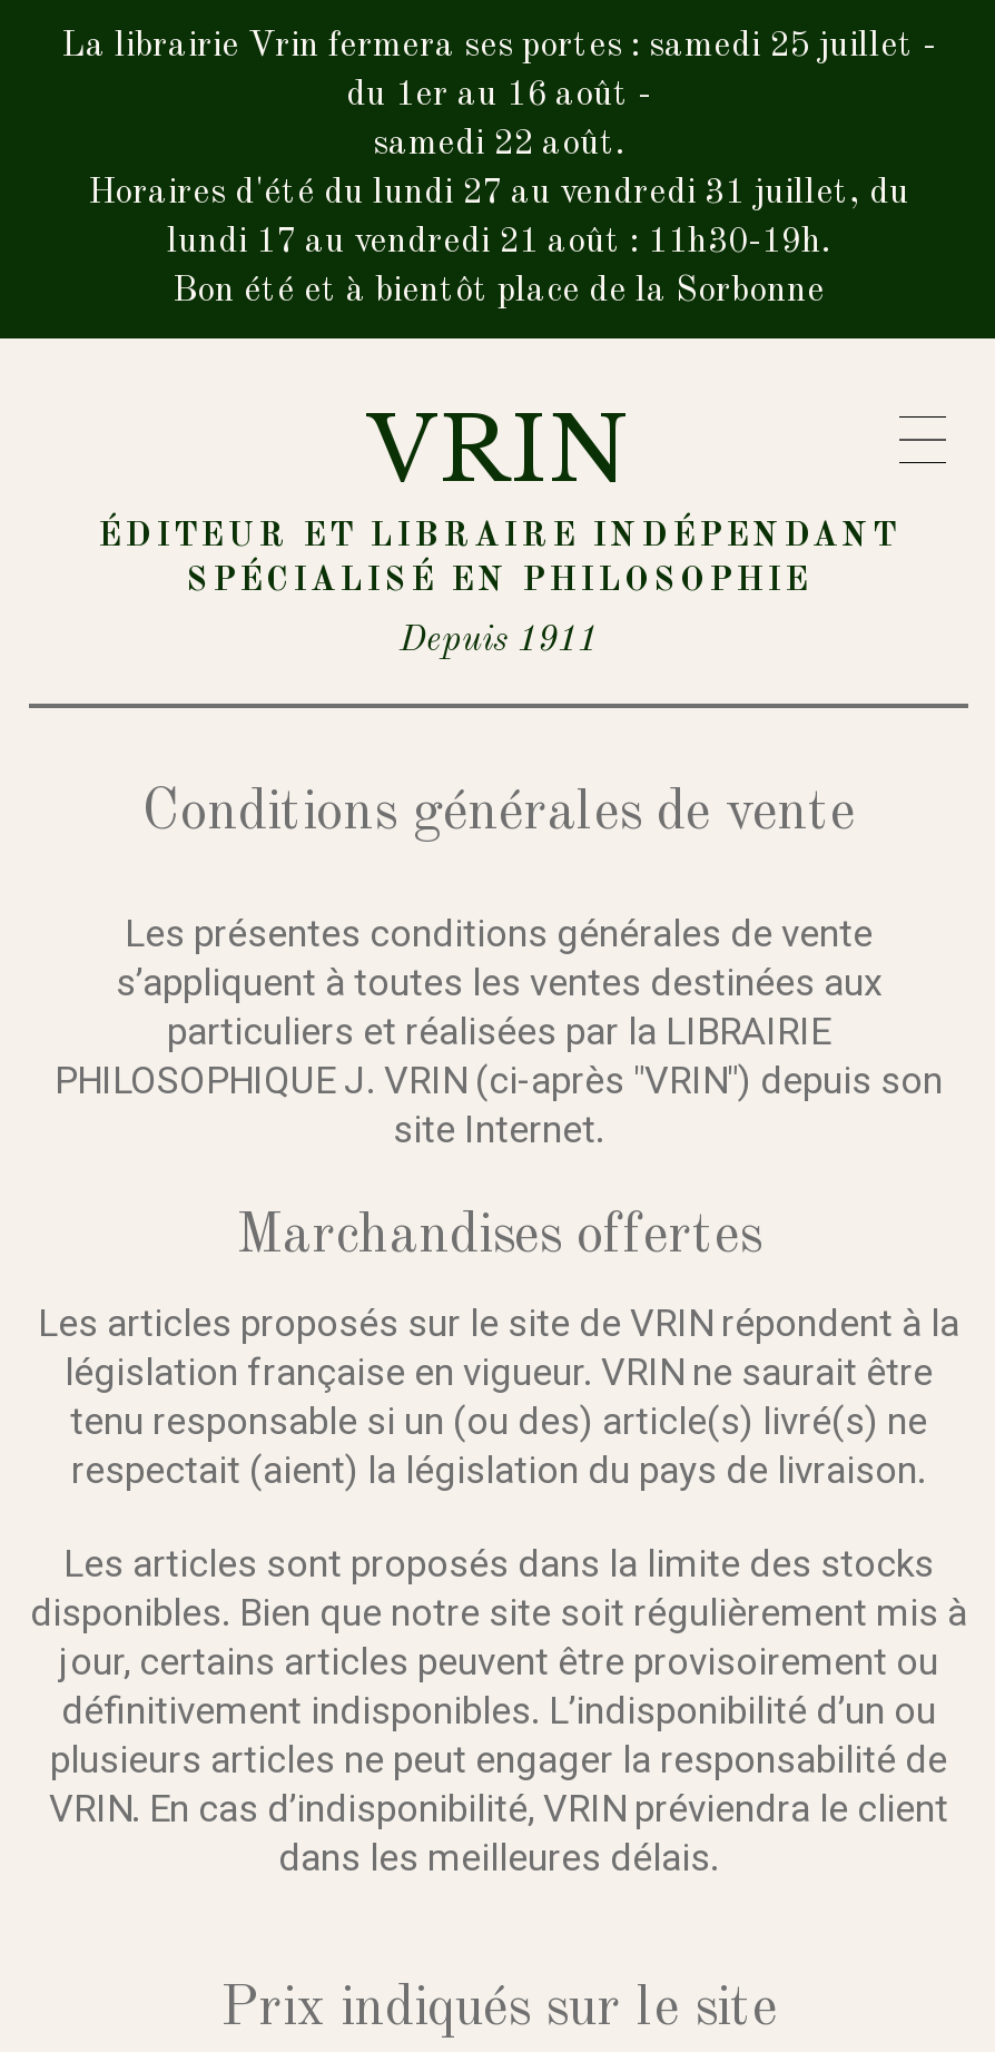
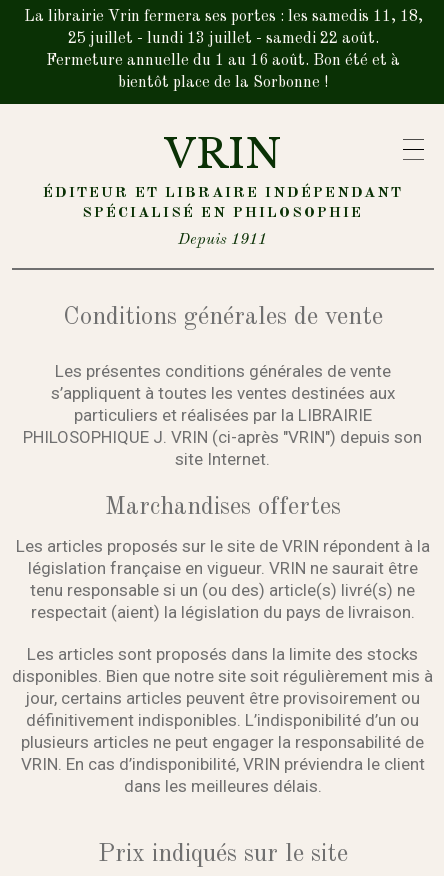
- La librairie Vrin fermera ses portes : samedi 25 juillet -
- du 1er au 16 août -
- samedi 22 août.
- Horaires d'été du lundi 27 au vendredi 31 juillet, du
- lundi 17 au vendredi 21 août : 11h30-19h.
- Bon été et à bientôt place de la Sorbonne
+ La librairie Vrin fermera ses portes : les samedis 11, 18,
+ 25 juillet - lundi 13 juillet - samedi 22 août.
+ Fermeture annuelle du 1 au 16 août. Bon été et à
+ bientôt place de la Sorbonne !
